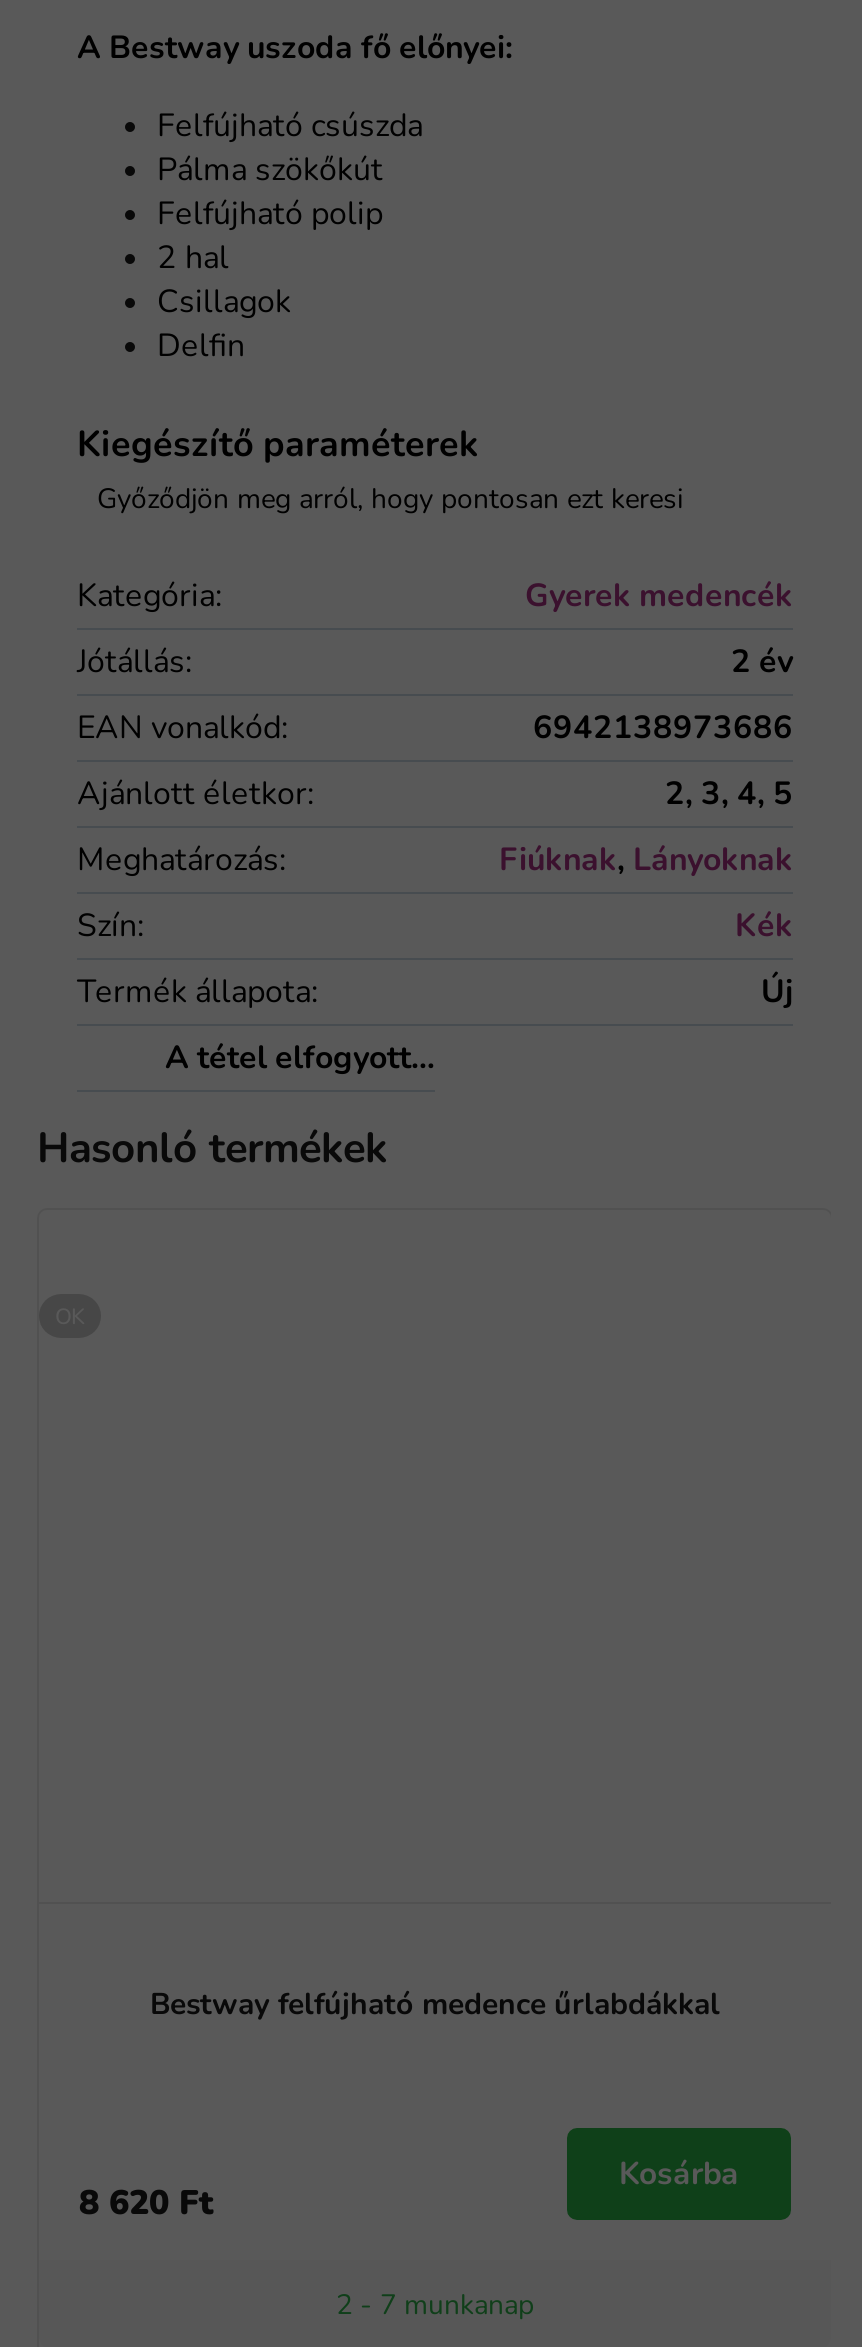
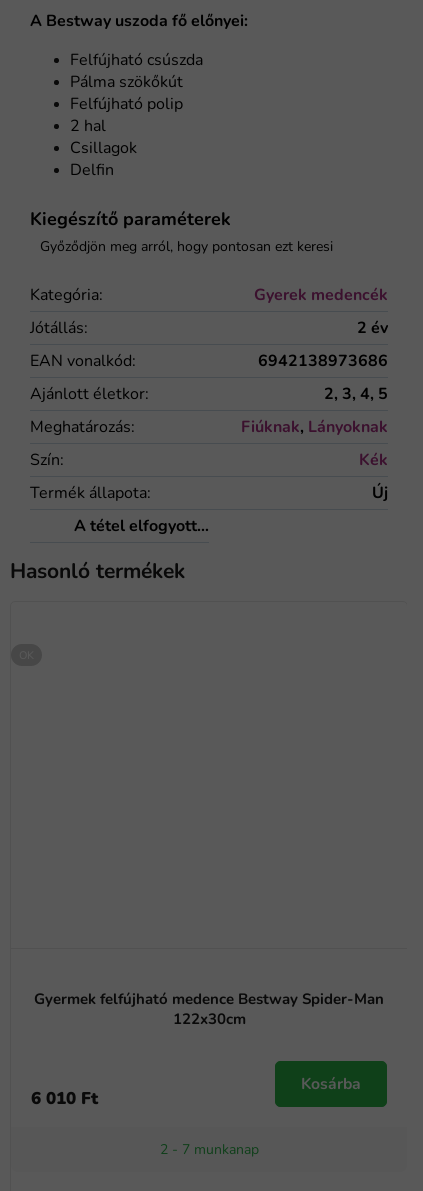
- Bestway felfújható medence űrlabdákkal
+ Gyermek felfújható medence Bestway Spider-Man
+ 122x30cm

- 8 620 Ft
+ 6 010 Ft
